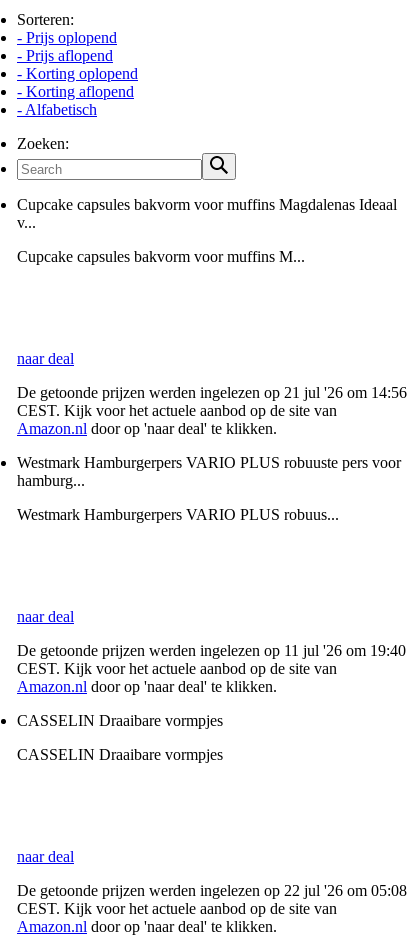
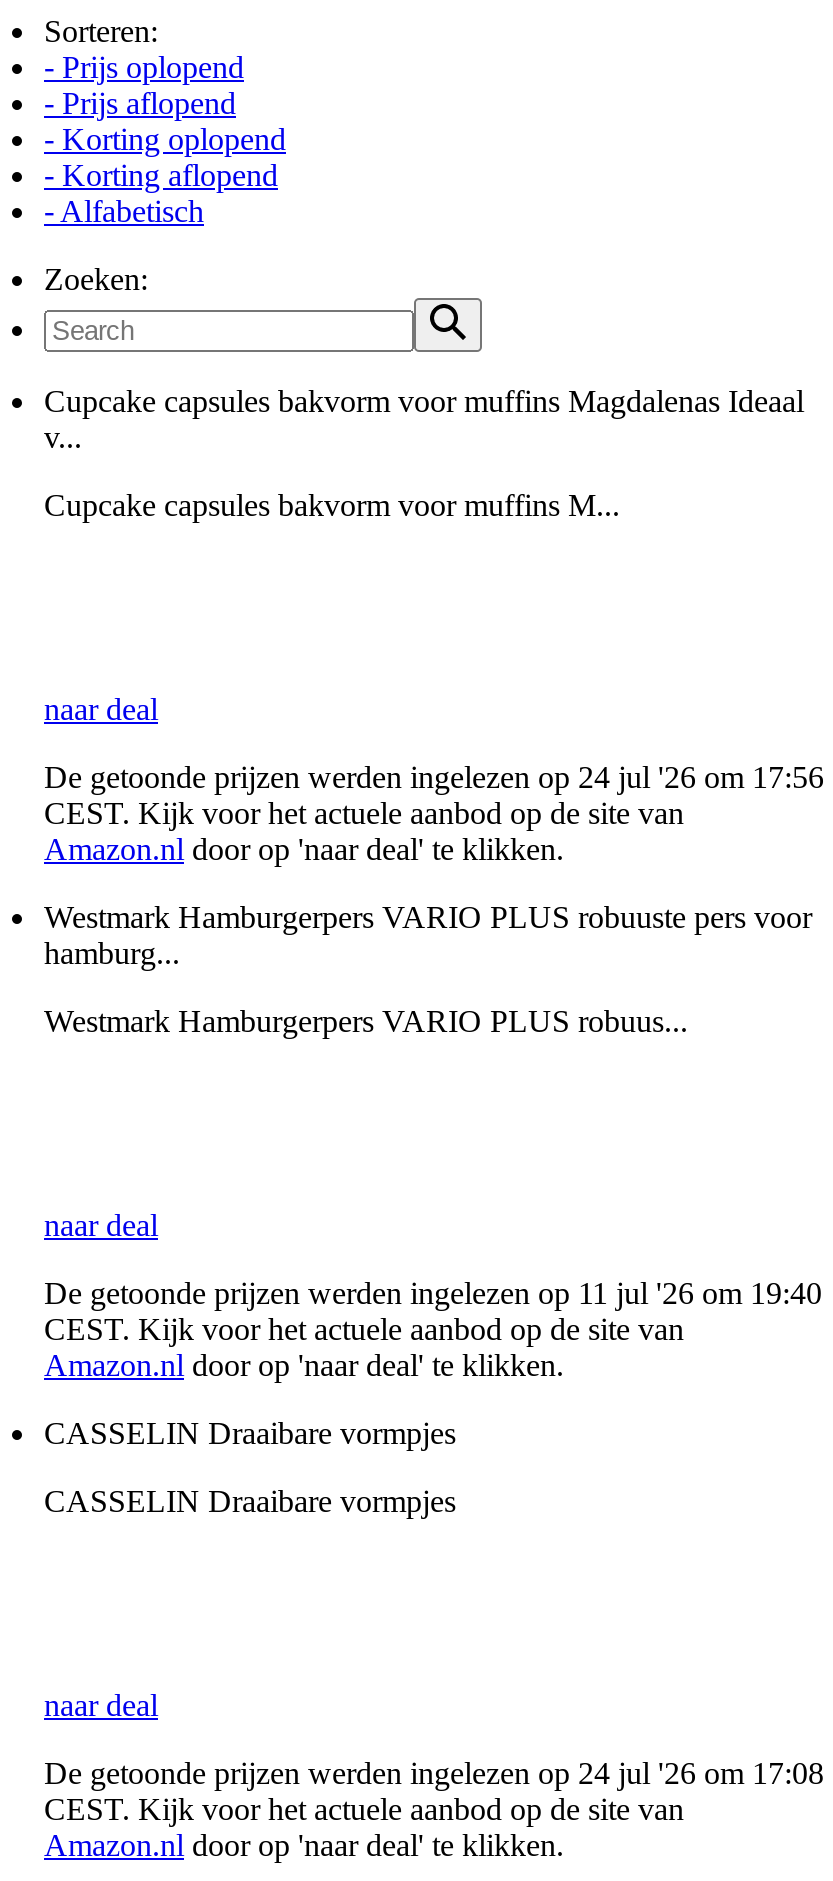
- De getoonde prijzen werden ingelezen op 21 jul '26 om 14:56
+ De getoonde prijzen werden ingelezen op 24 jul '26 om 17:56

- De getoonde prijzen werden ingelezen op 22 jul '26 om 05:08
+ De getoonde prijzen werden ingelezen op 24 jul '26 om 17:08
